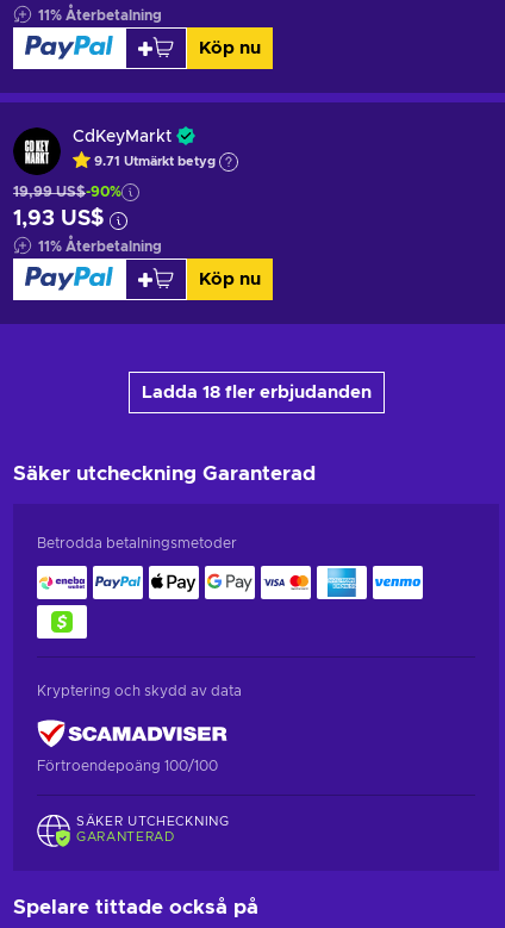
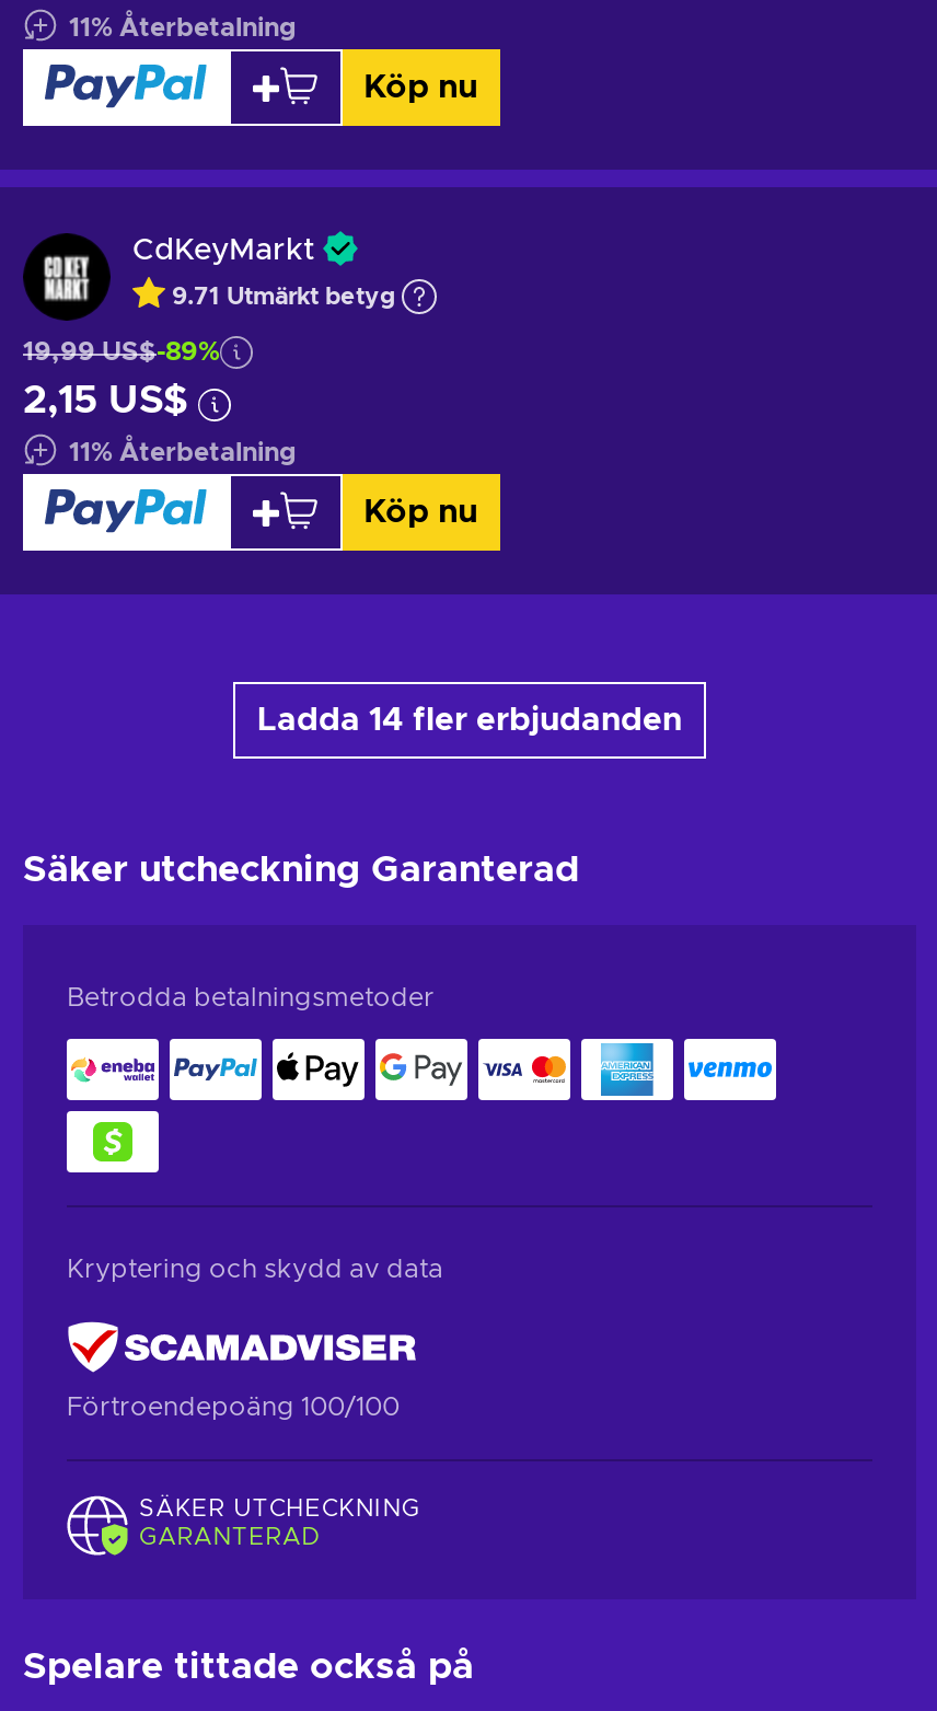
- 19,99 US$-90%
- 1,93 US$
+ 19,99 US$-89%
+ 2,15 US$

- Ladda 18 fler erbjudanden
+ Ladda 14 fler erbjudanden
